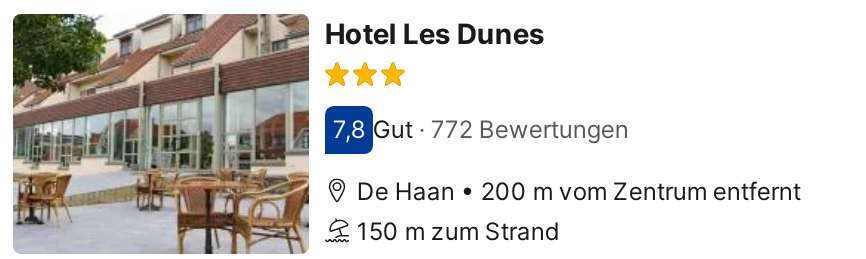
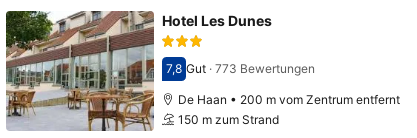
- 7,8 Gut · 772 Bewertungen
+ 7,8 Gut · 773 Bewertungen
